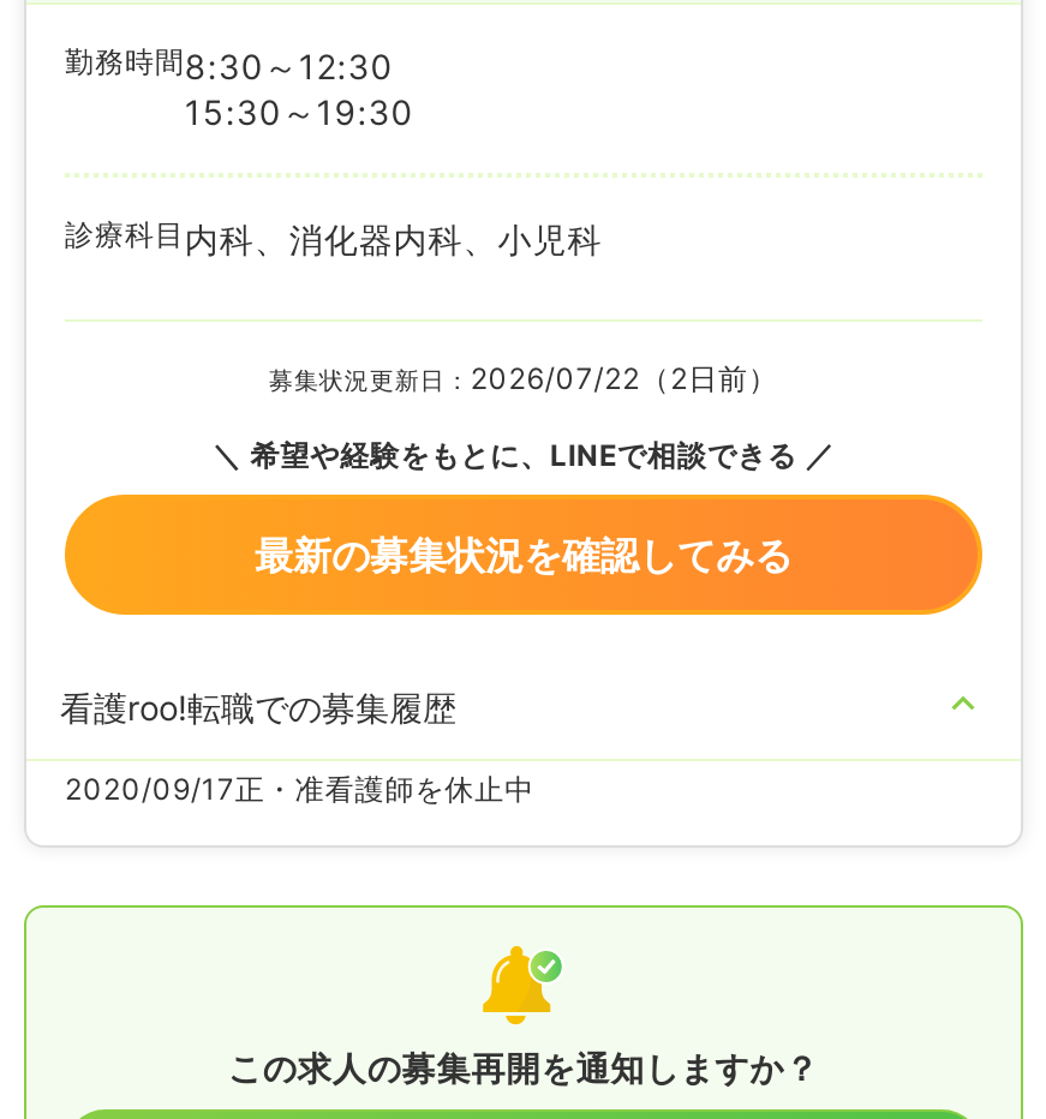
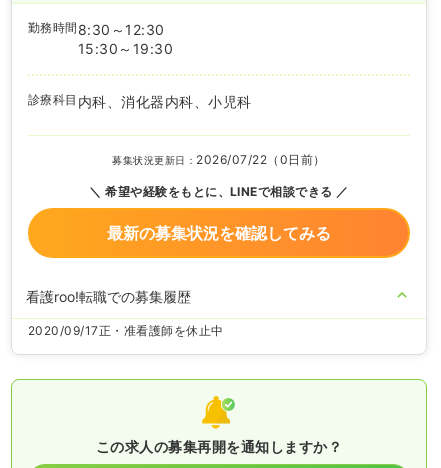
- 募集状況更新日：2026/07/22（2日前）
+ 募集状況更新日：2026/07/22（0日前）
